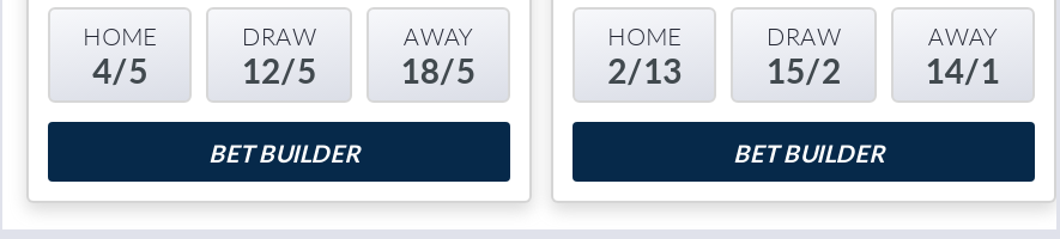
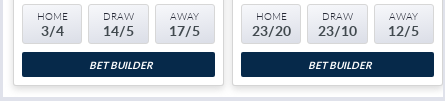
- 4/5
+ 3/4

- 12/5
+ 14/5

- 18/5
+ 17/5

- 2/13
+ 23/20

- 15/2
+ 23/10

- 14/1
+ 12/5
